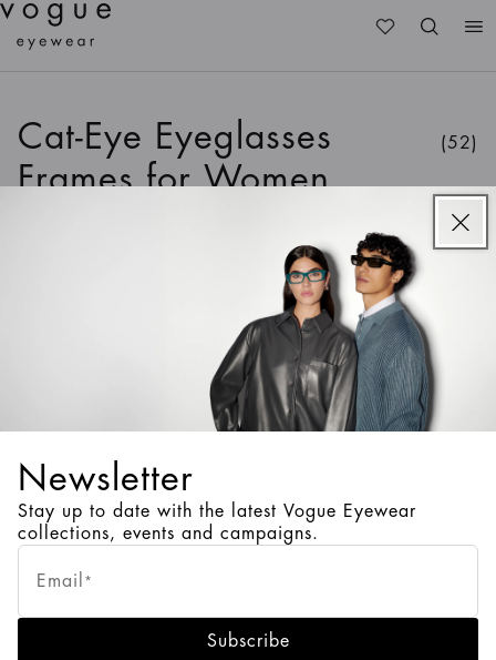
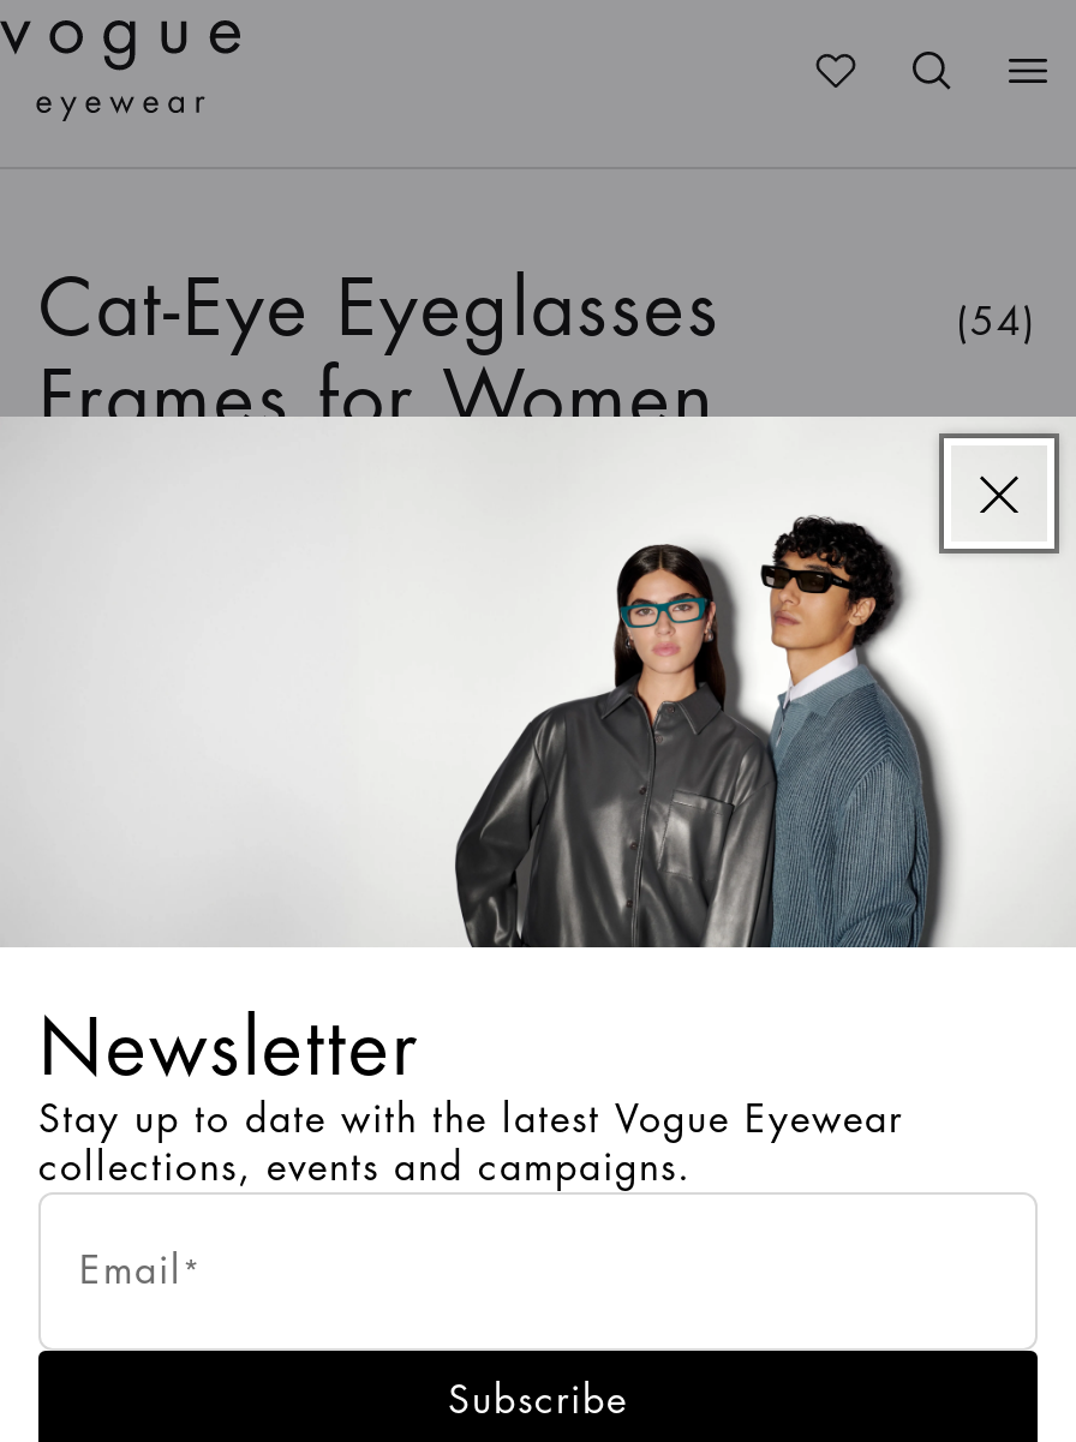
- (52)
+ (54)
